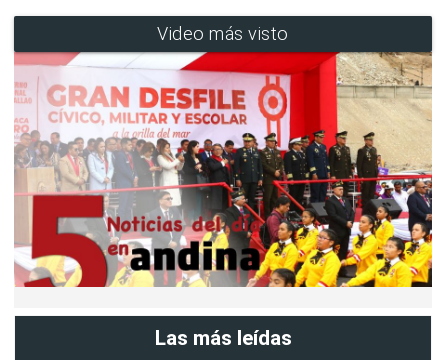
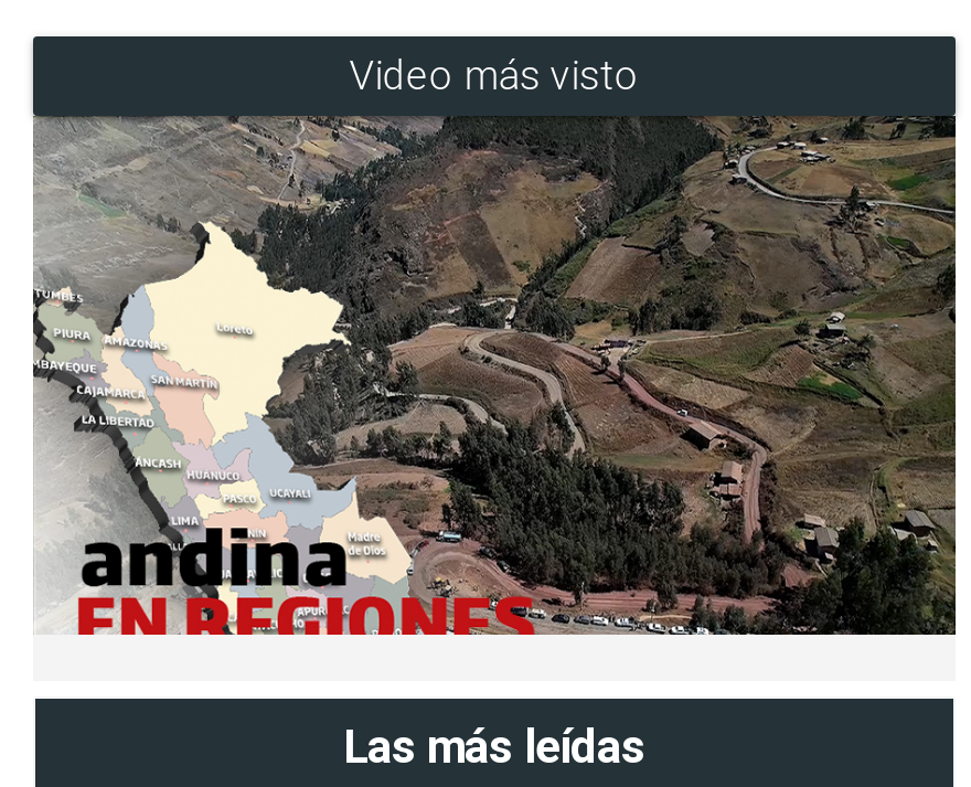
- [image]
+ [image]
